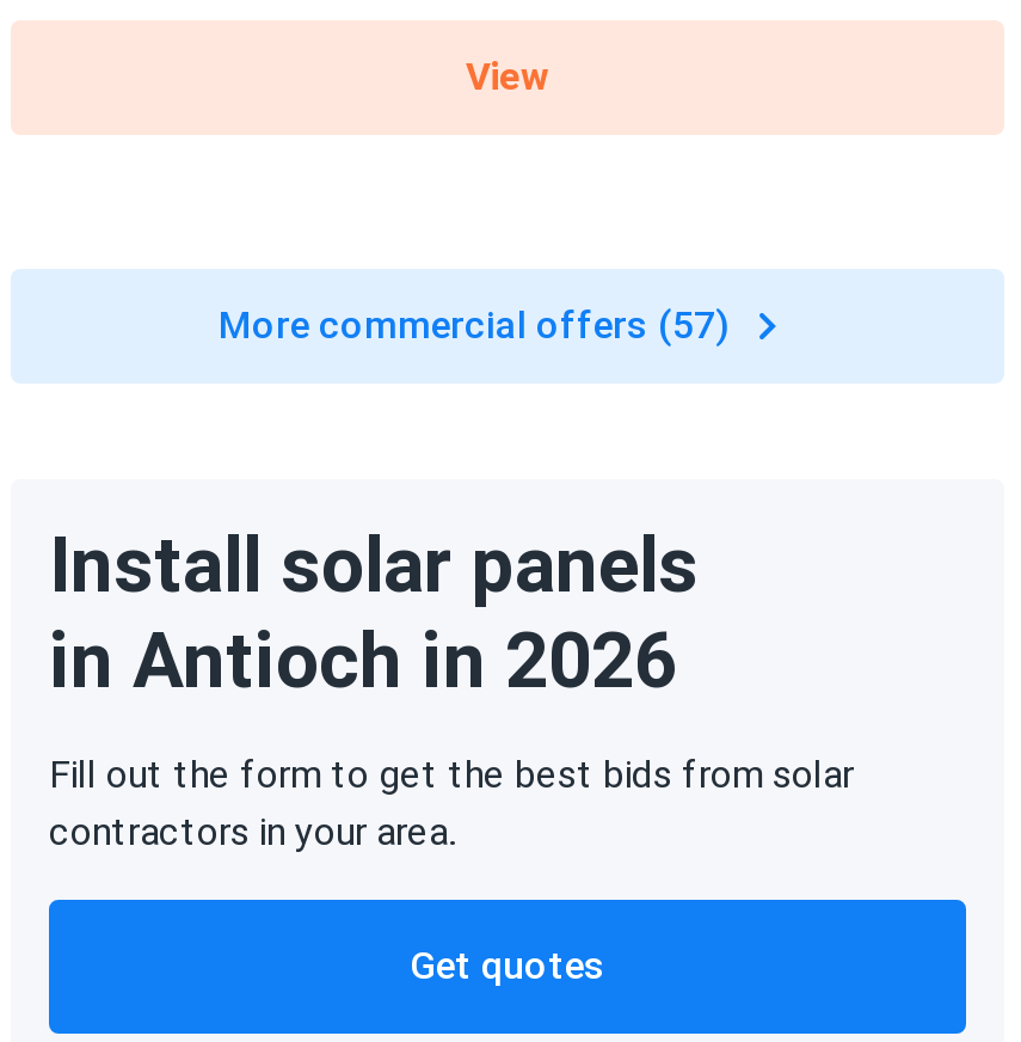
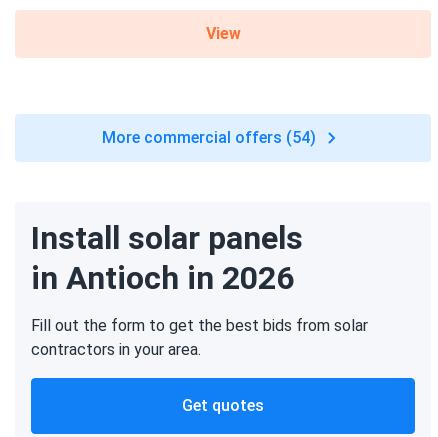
- More commercial offers (57)
+ More commercial offers (54)
